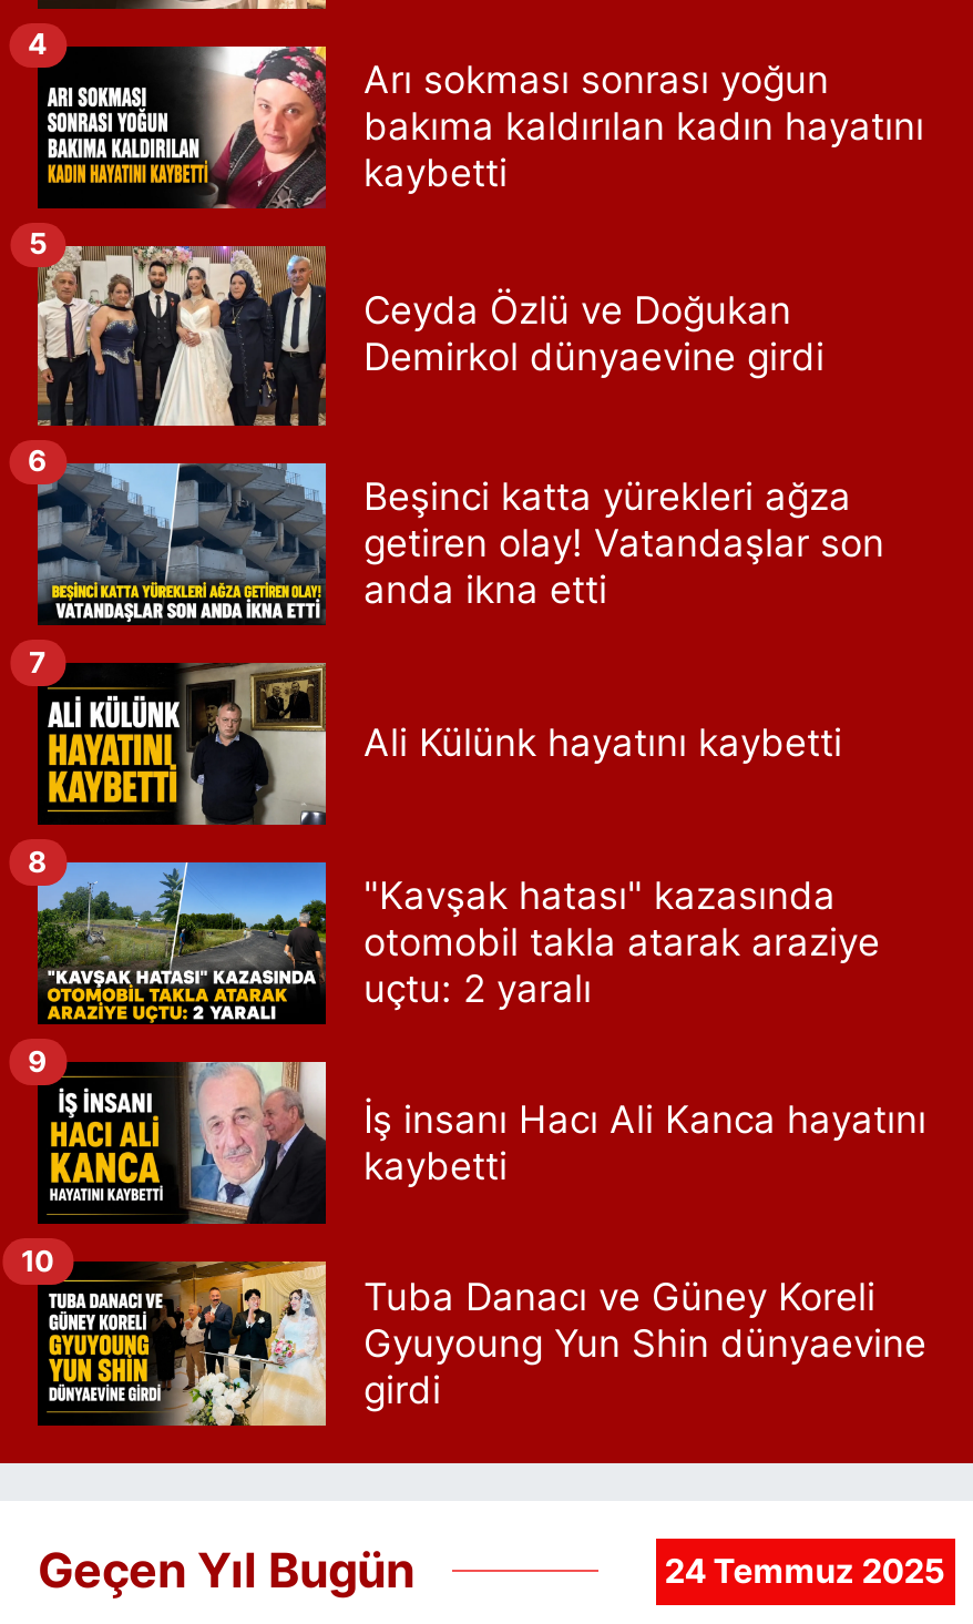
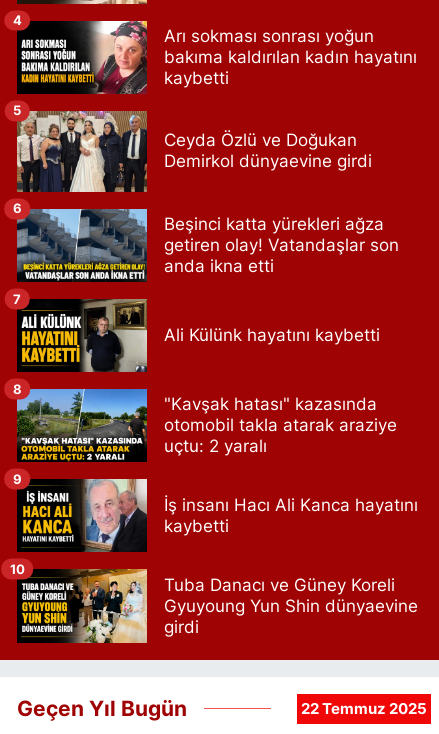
- 24 Temmuz 2025
+ 22 Temmuz 2025
